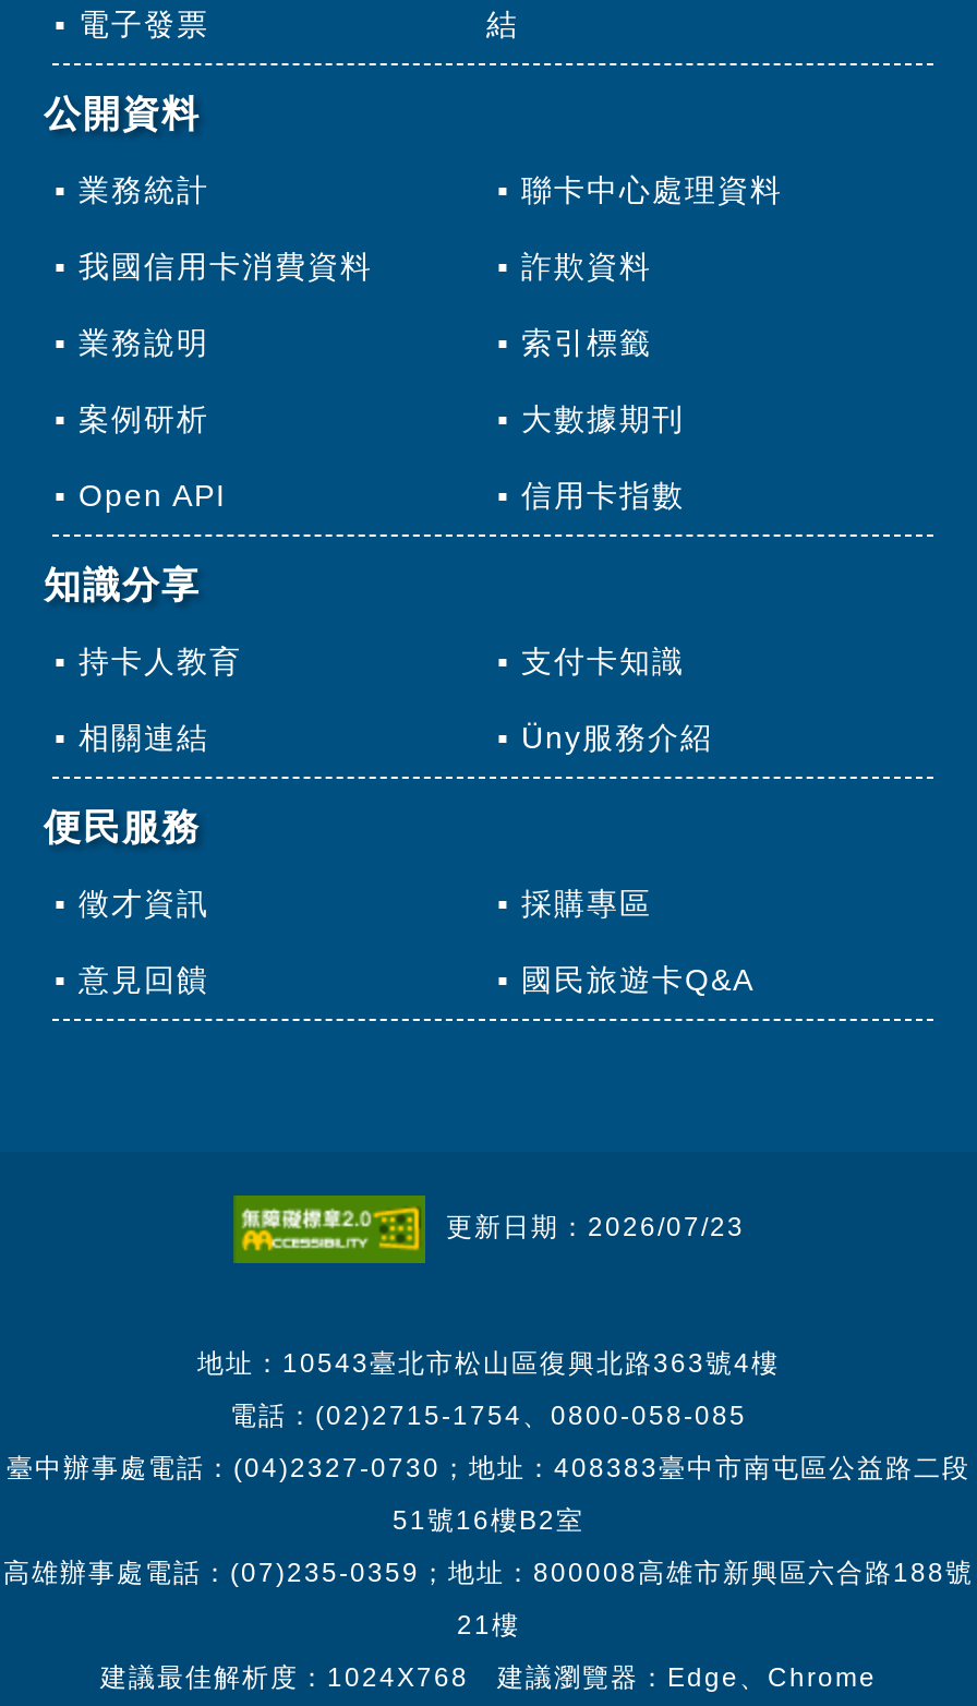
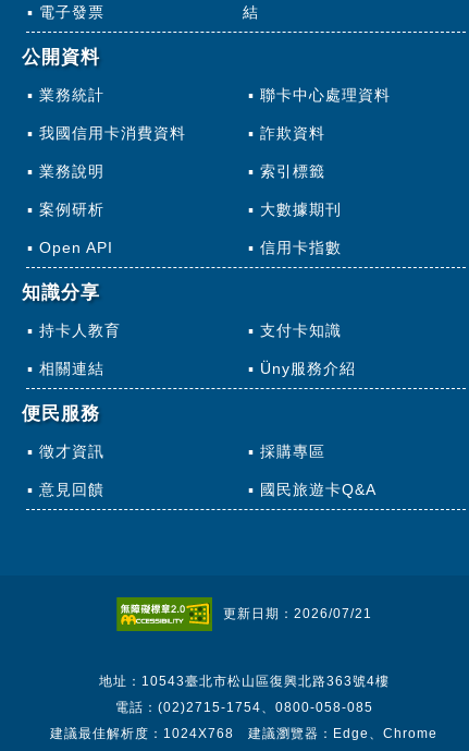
- 更新日期：2026/07/23
+ 更新日期：2026/07/21

- 臺中辦事處電話：(04)2327-0730；地址：408383臺中市南屯區公益路二段
- 51號16樓B2室
- 高雄辦事處電話：(07)235-0359；地址：800008高雄市新興區六合路188號
- 21樓
